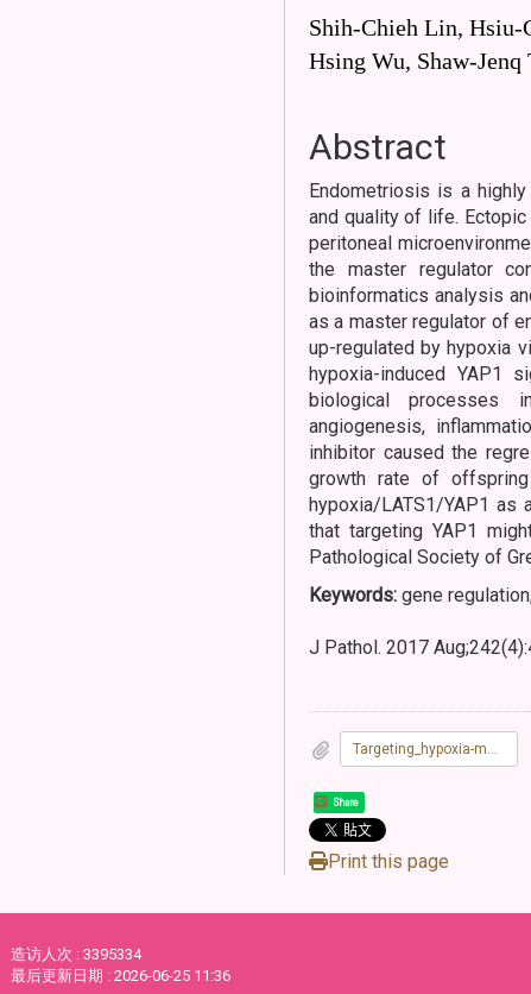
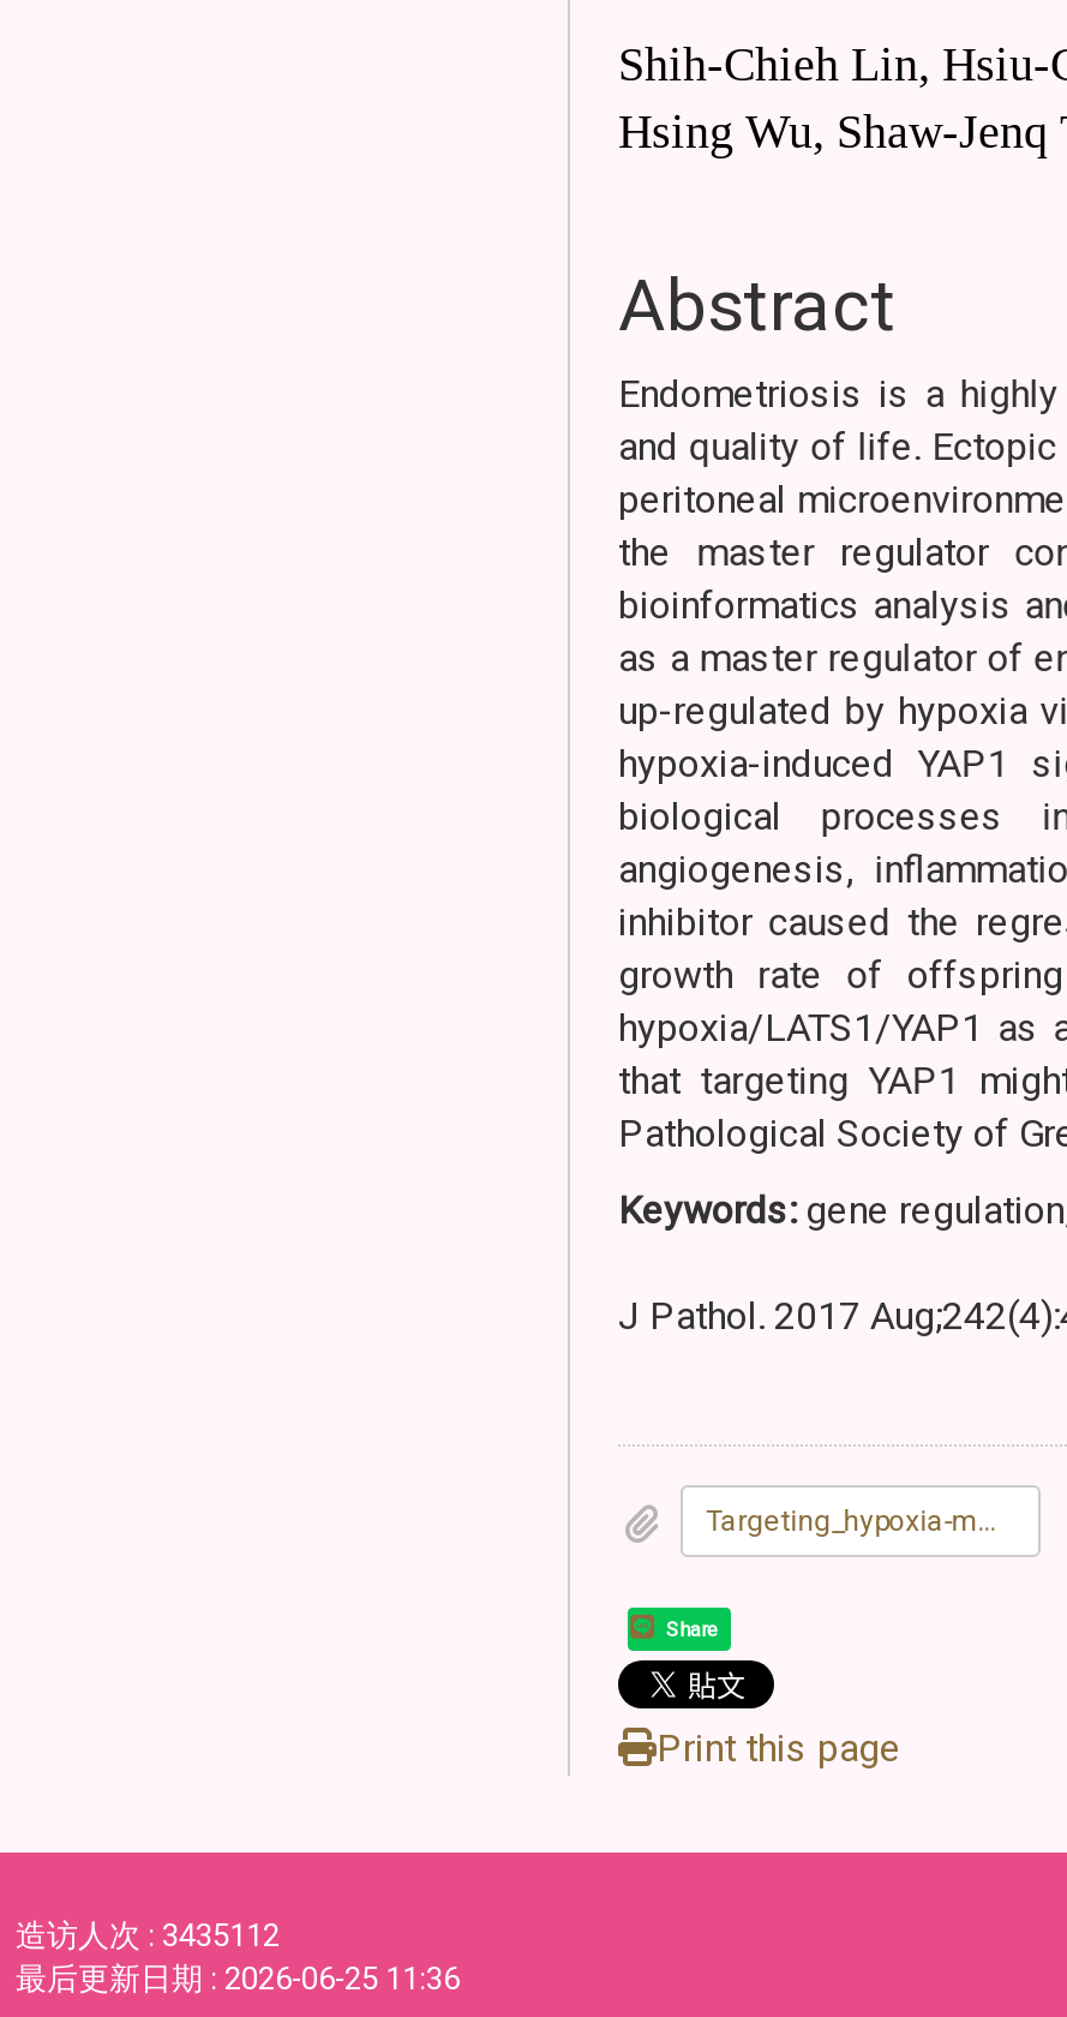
- 造访人次 : 3395334
+ 造访人次 : 3435112
